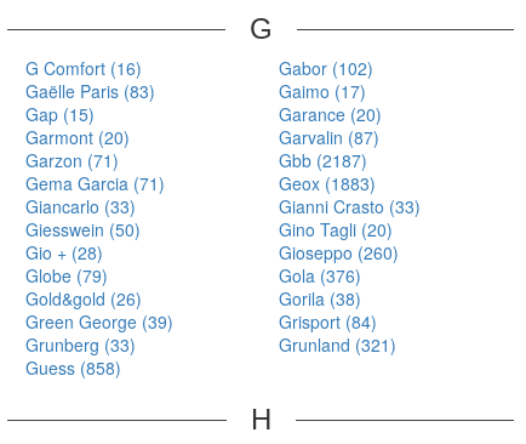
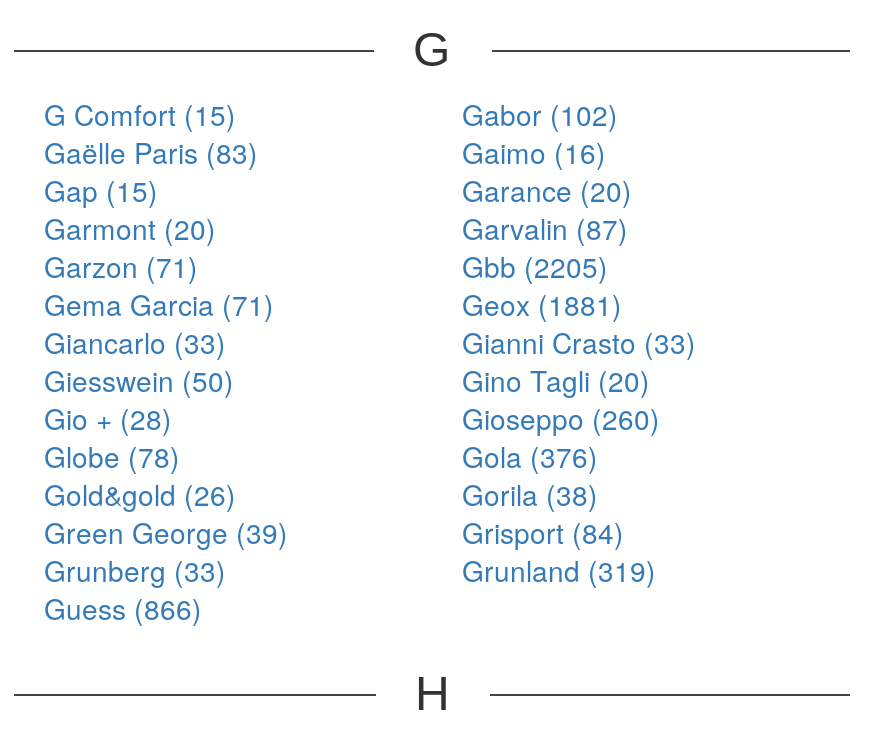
- G Comfort (16)
+ G Comfort (15)

- Gaimo (17)
+ Gaimo (16)

- Gbb (2187)
+ Gbb (2205)

- Geox (1883)
+ Geox (1881)

- Globe (79)
+ Globe (78)

- Grunland (321)
+ Grunland (319)

- Guess (858)
+ Guess (866)
